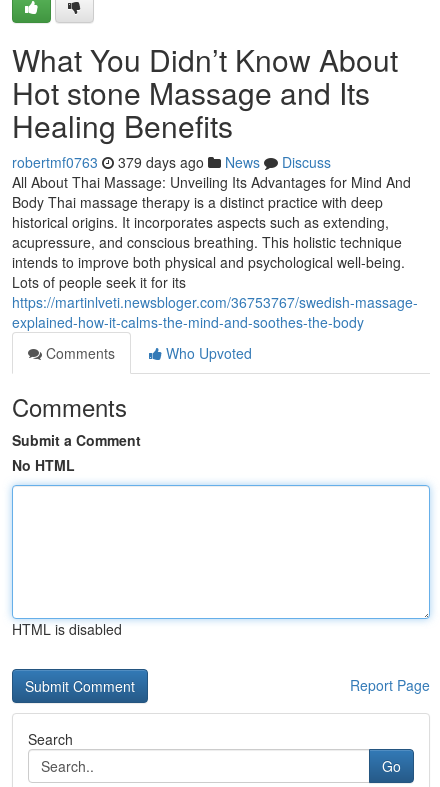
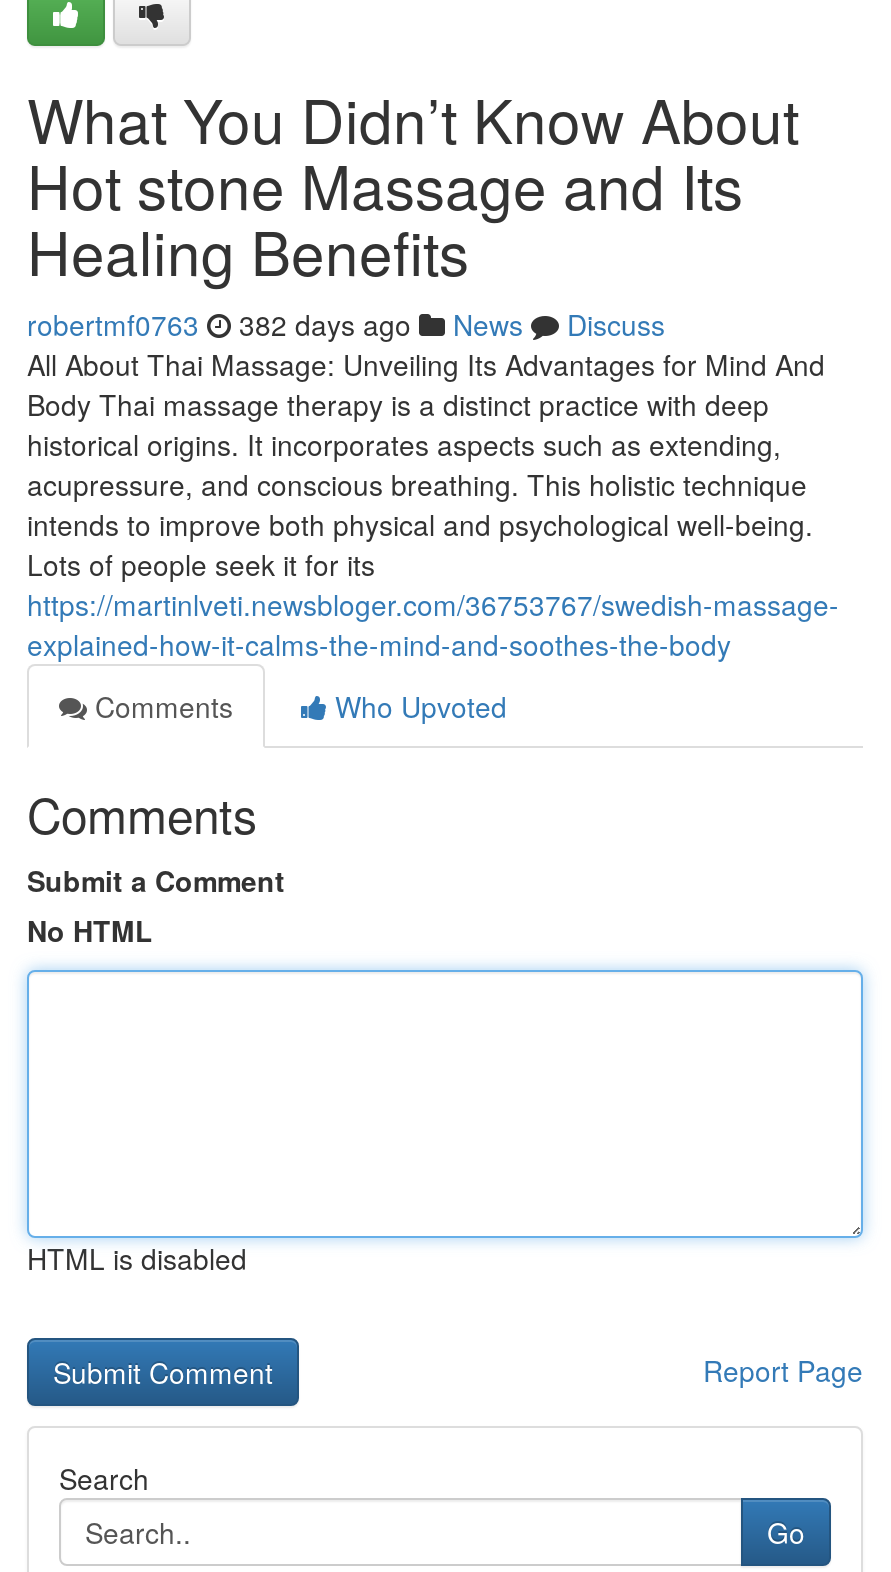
- robertmf0763 379 days ago News Discuss
+ robertmf0763 382 days ago News Discuss
